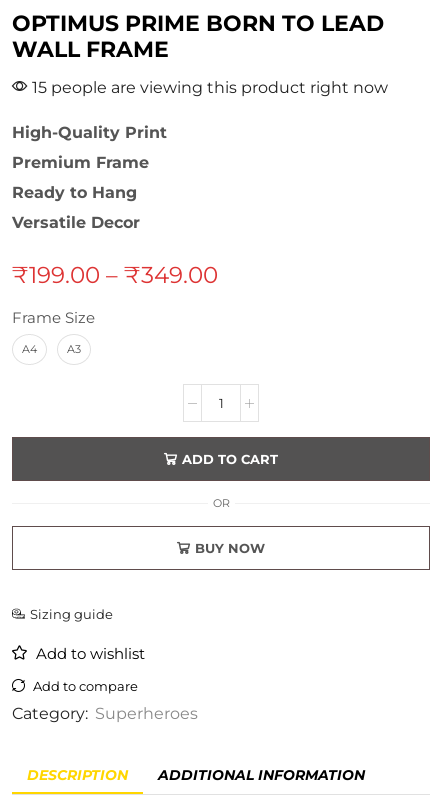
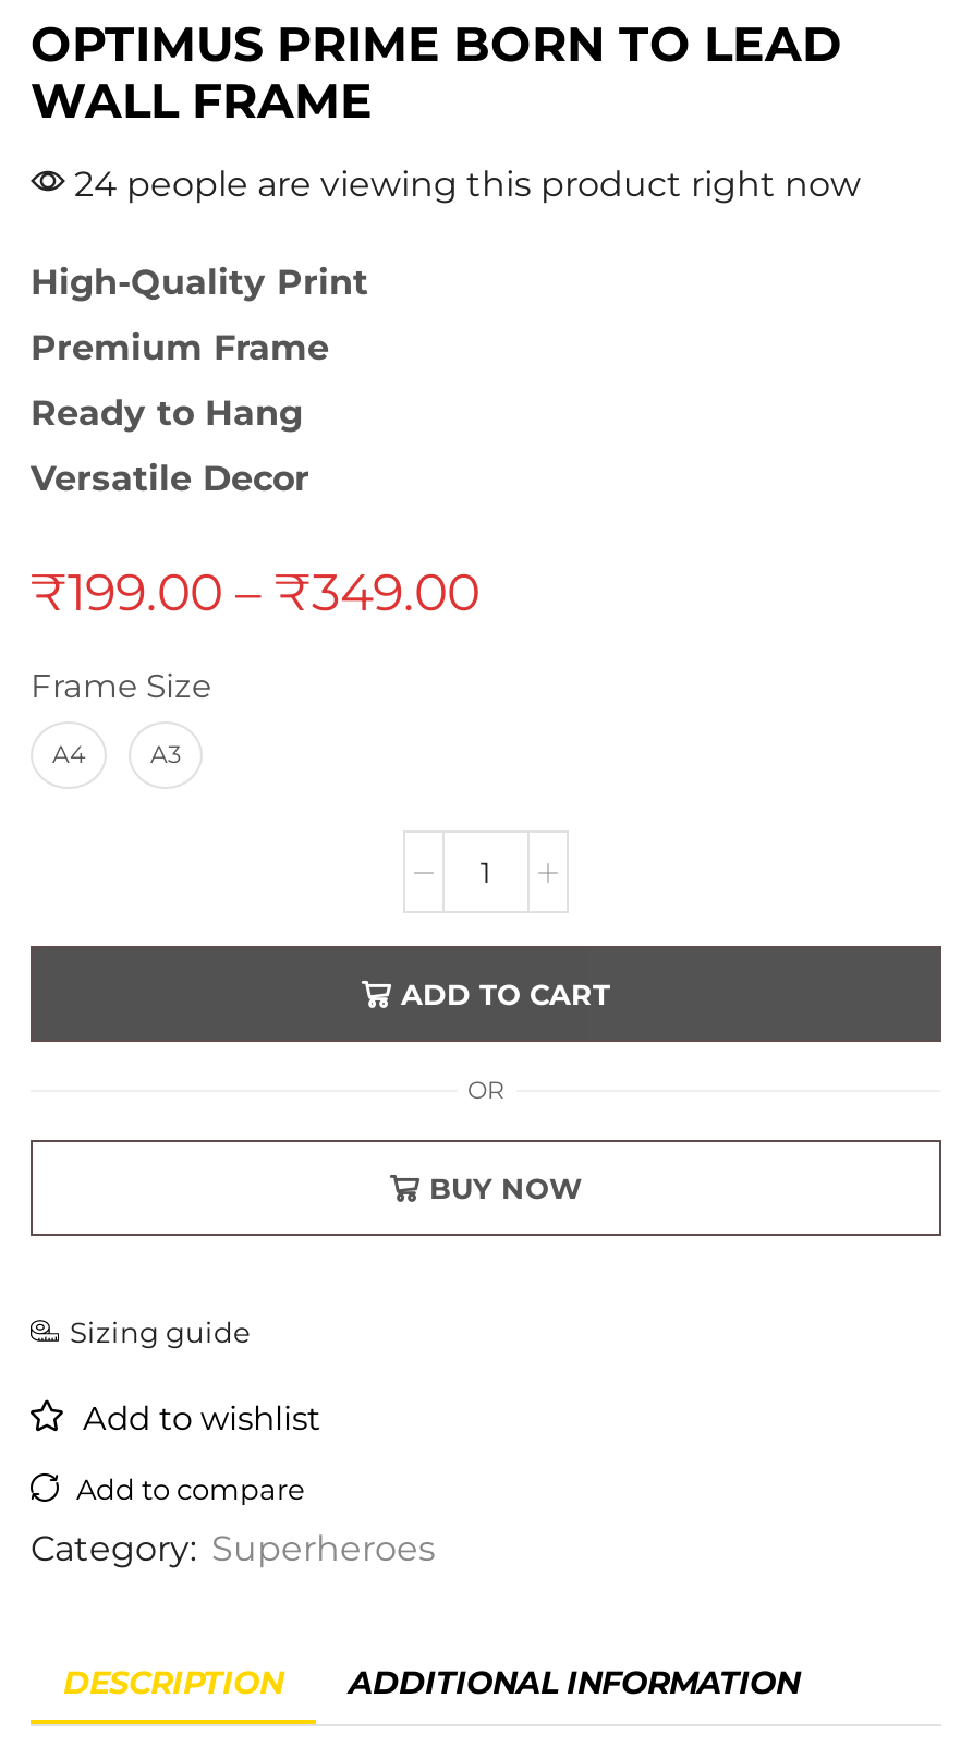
- 15 people are viewing this product right now
+ 24 people are viewing this product right now
